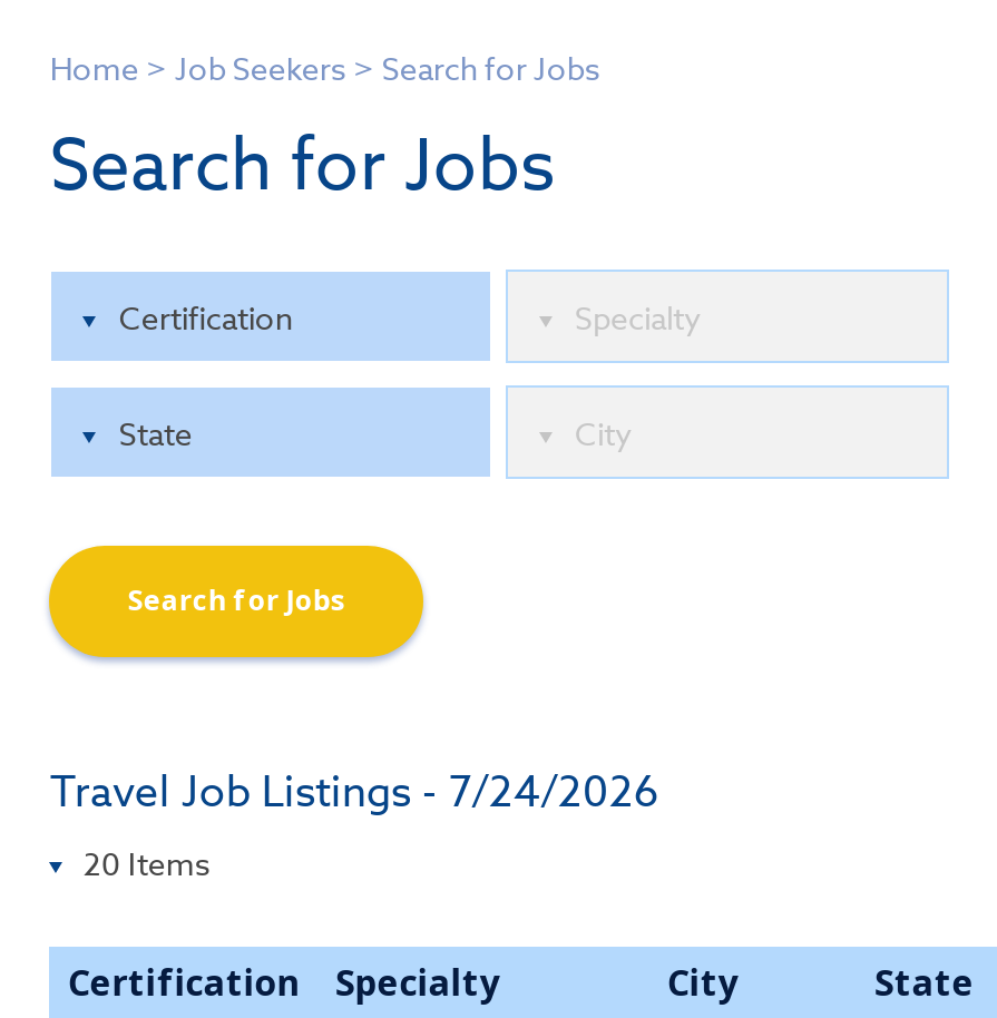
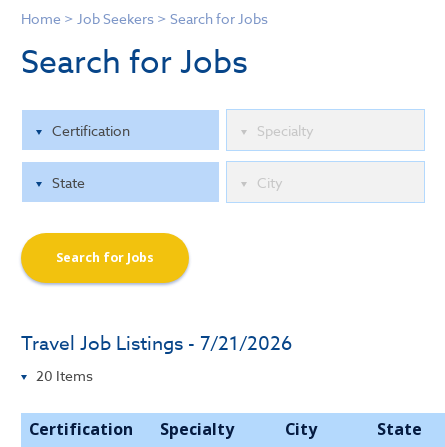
- Travel Job Listings - 7/24/2026
+ Travel Job Listings - 7/21/2026
